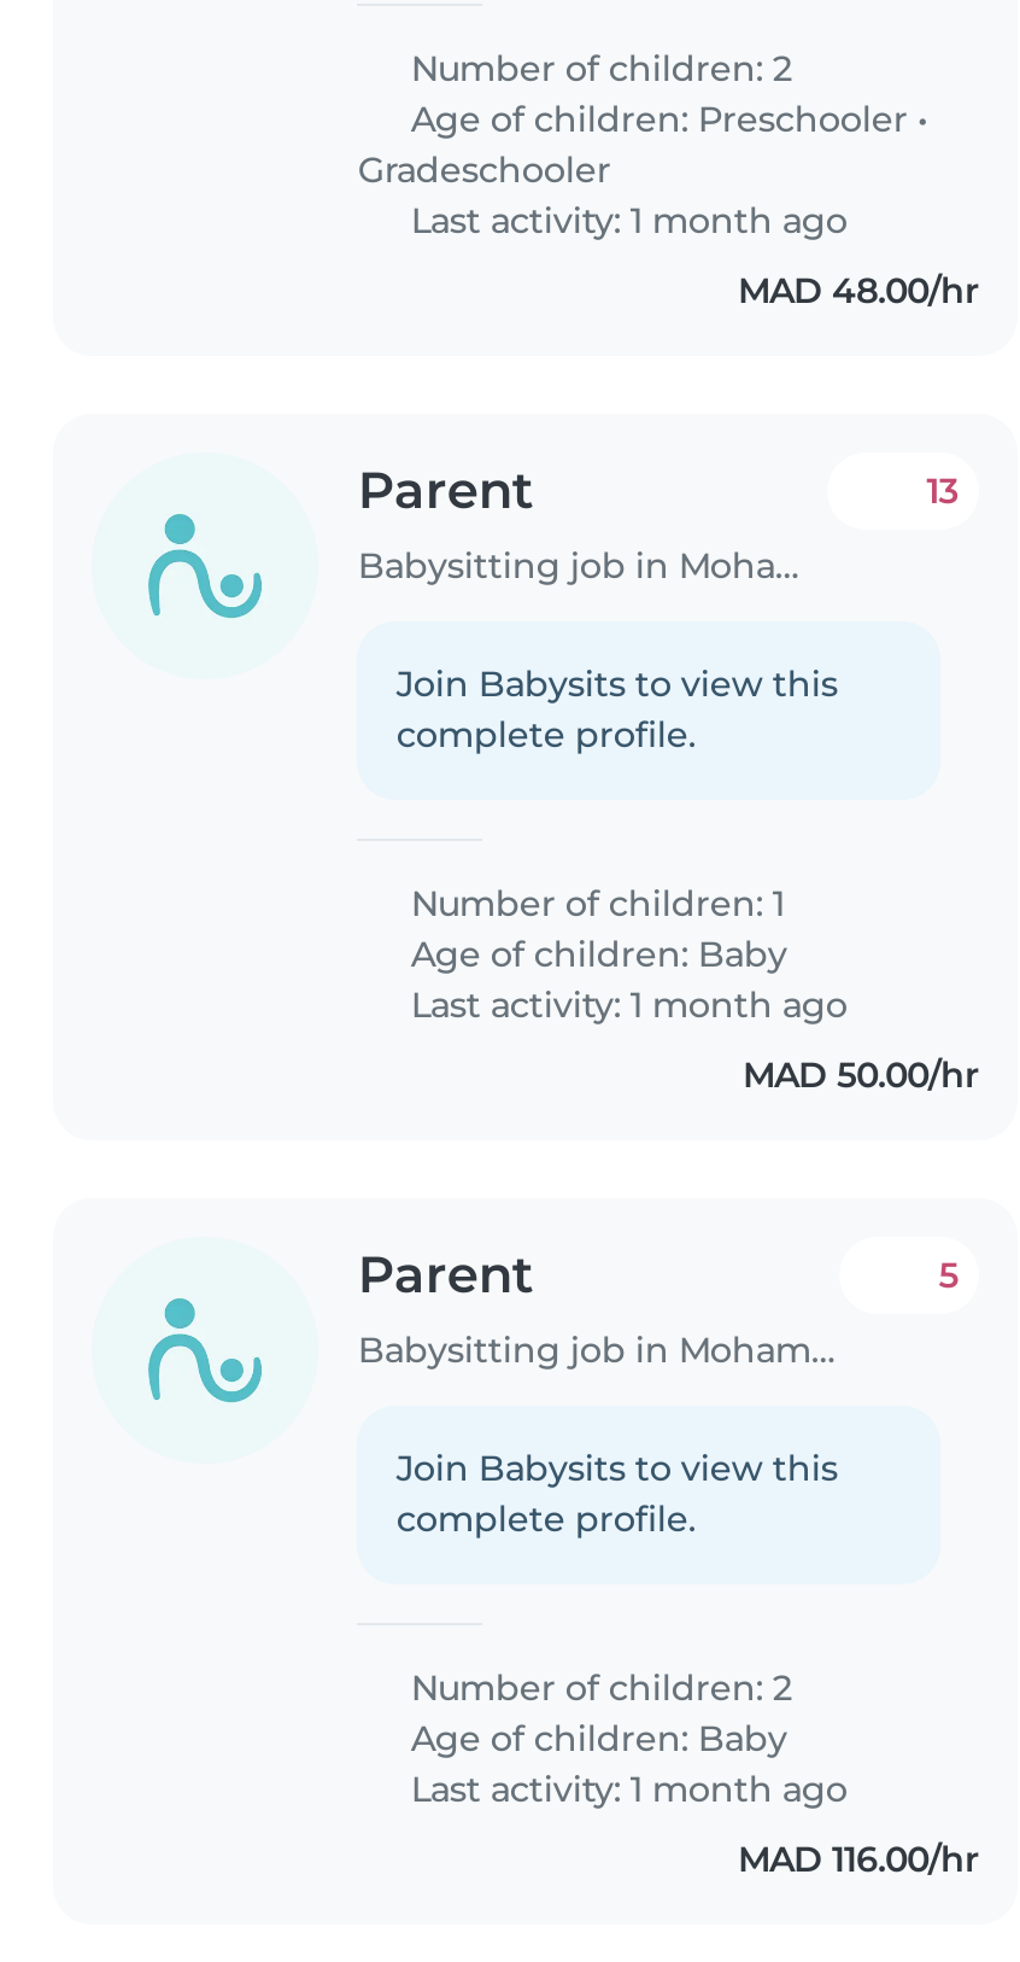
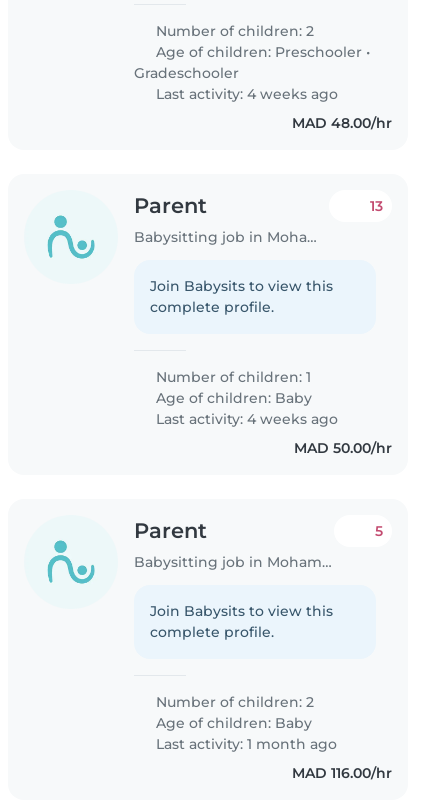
- Last activity: 1 month ago
+ Last activity: 4 weeks ago

- Last activity: 1 month ago
+ Last activity: 4 weeks ago
